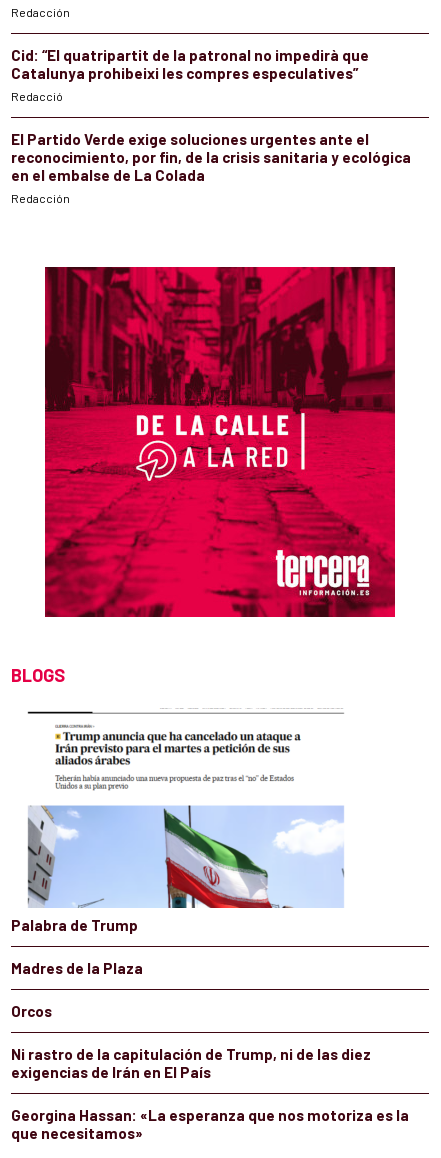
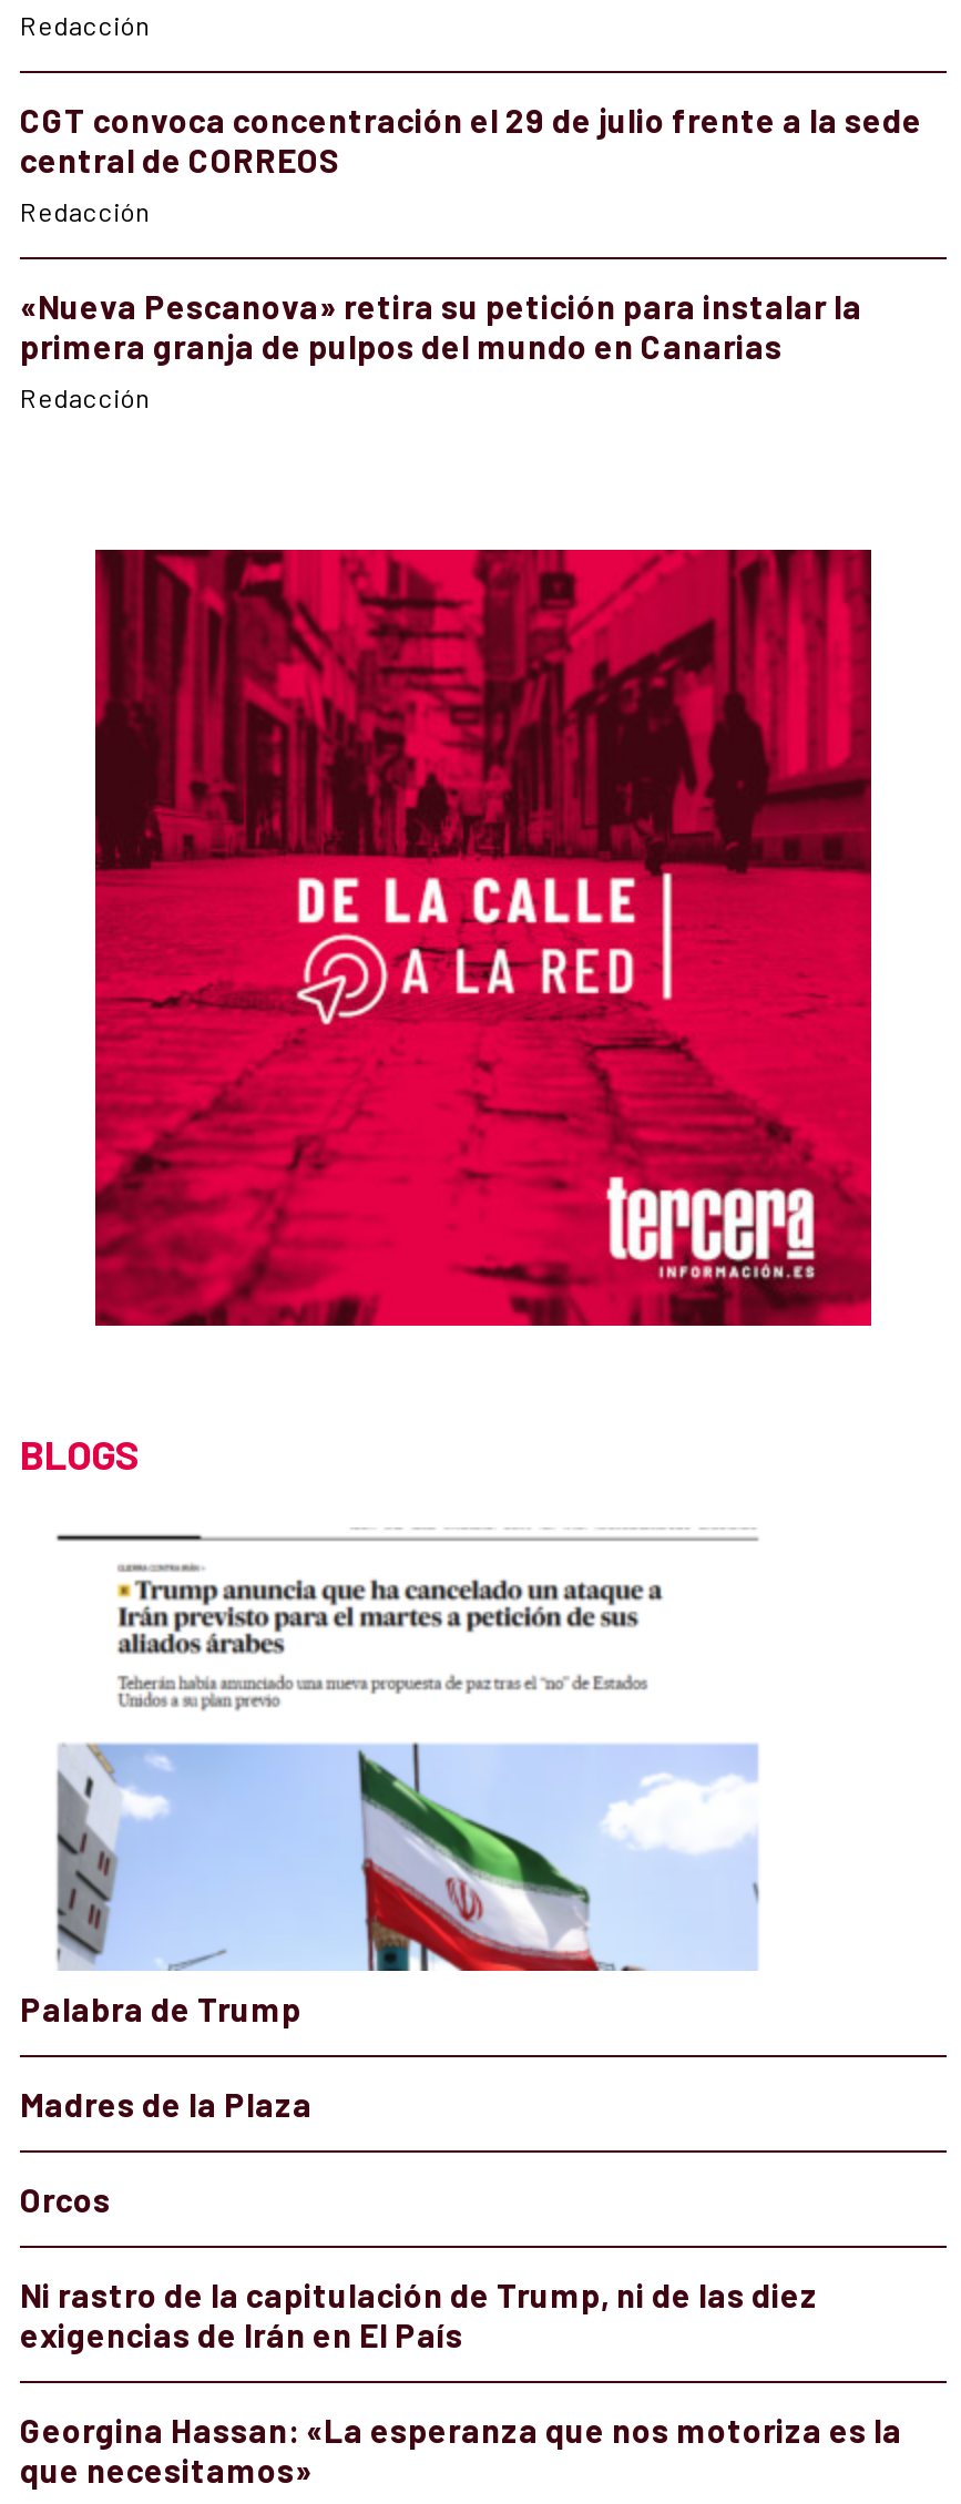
- Cid: “El quatripartit de la patronal no impedirà que
- Catalunya prohibeixi les compres especulatives”
- Redacció
+ CGT convoca concentración el 29 de julio frente a la sede
+ central de CORREOS
+ Redacción

- El Partido Verde exige soluciones urgentes ante el
- reconocimiento, por fin, de la crisis sanitaria y ecológica
- en el embalse de La Colada
+ «Nueva Pescanova» retira su petición para instalar la
+ primera granja de pulpos del mundo en Canarias
